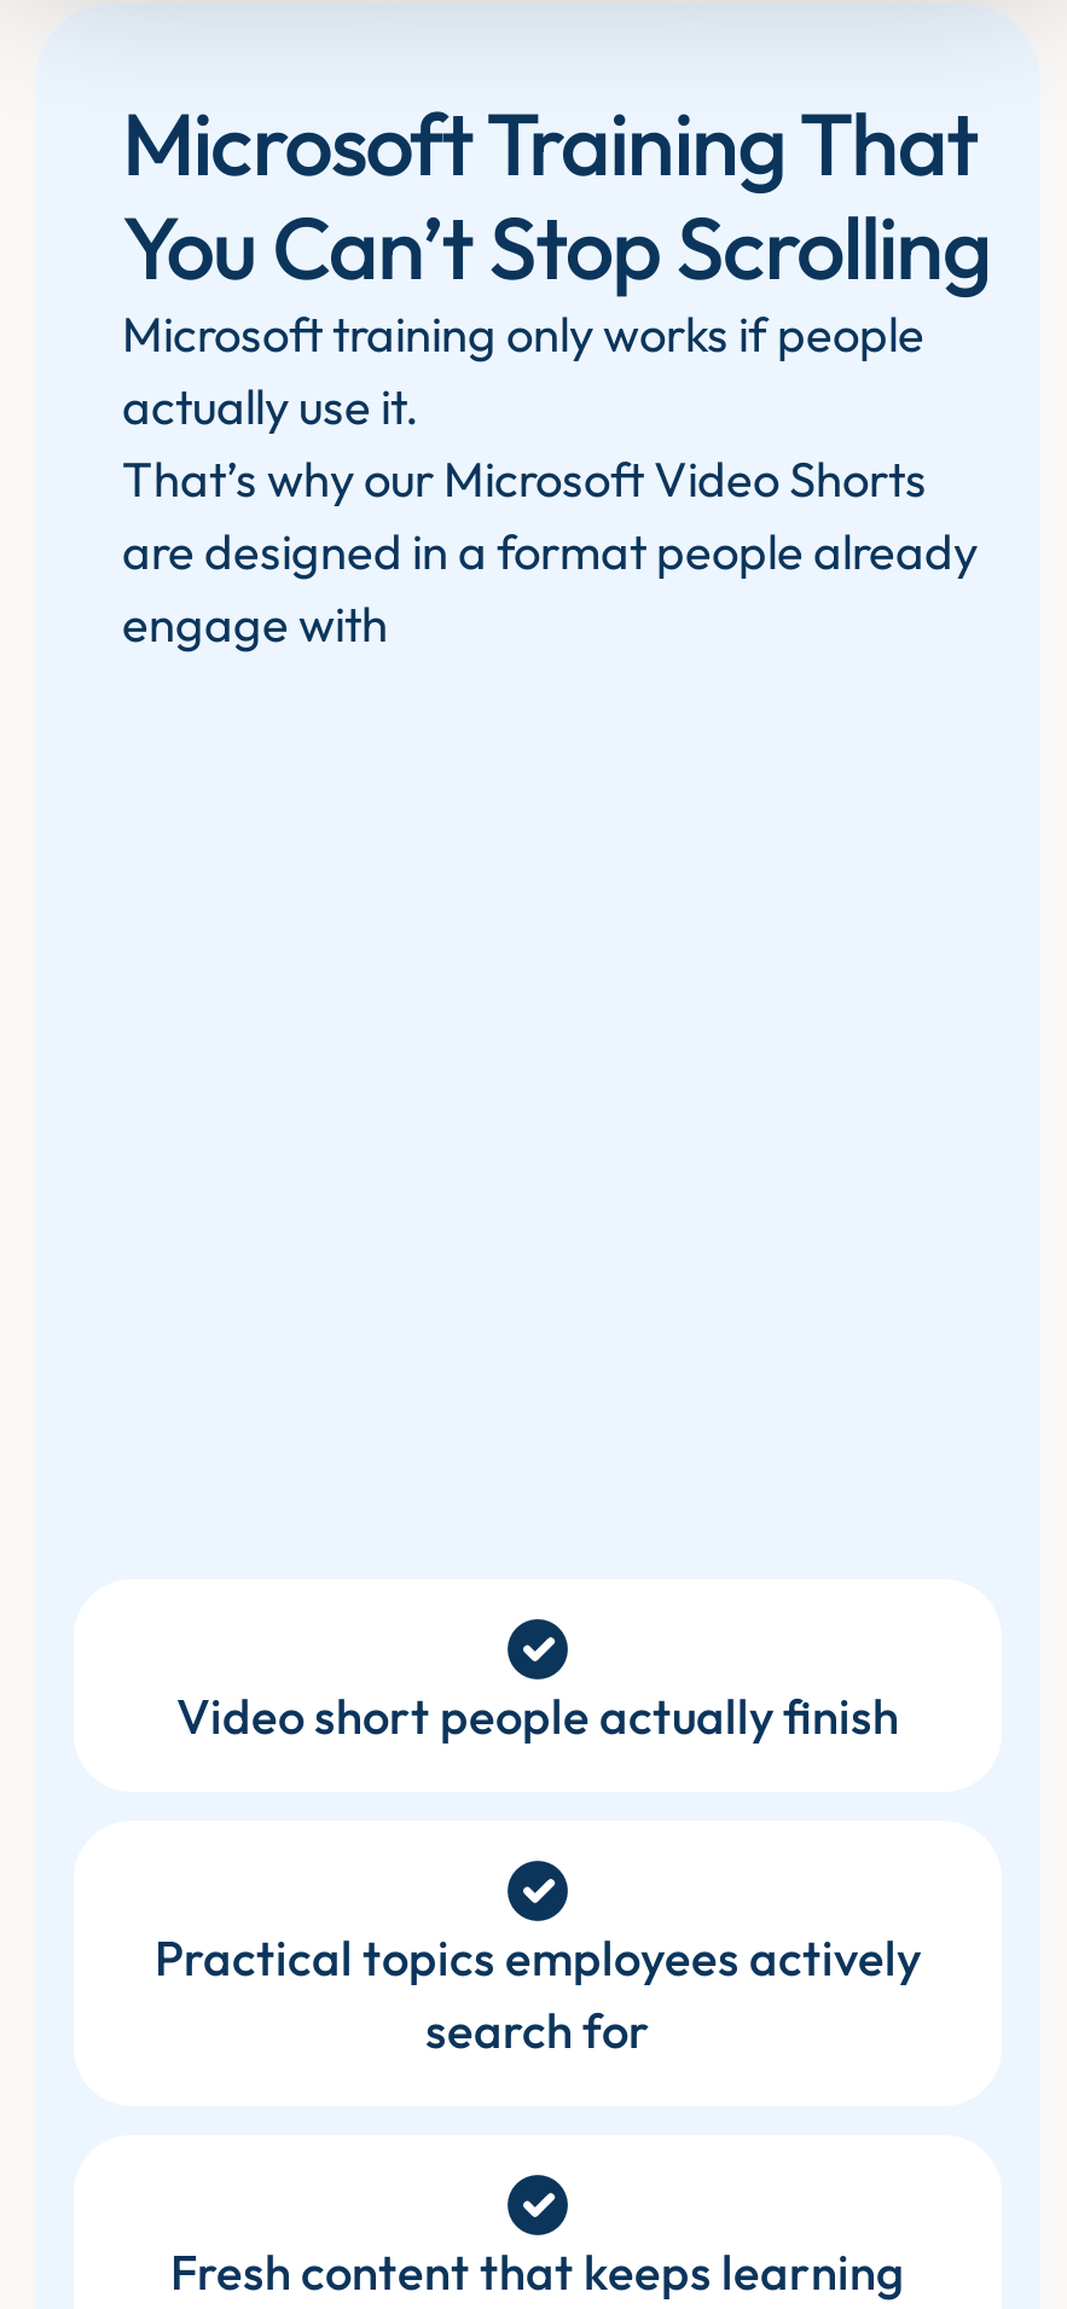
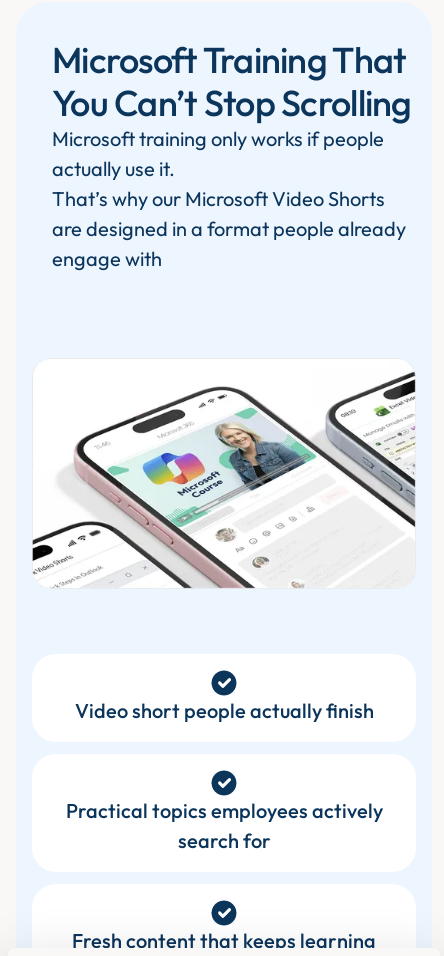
+ [image]
